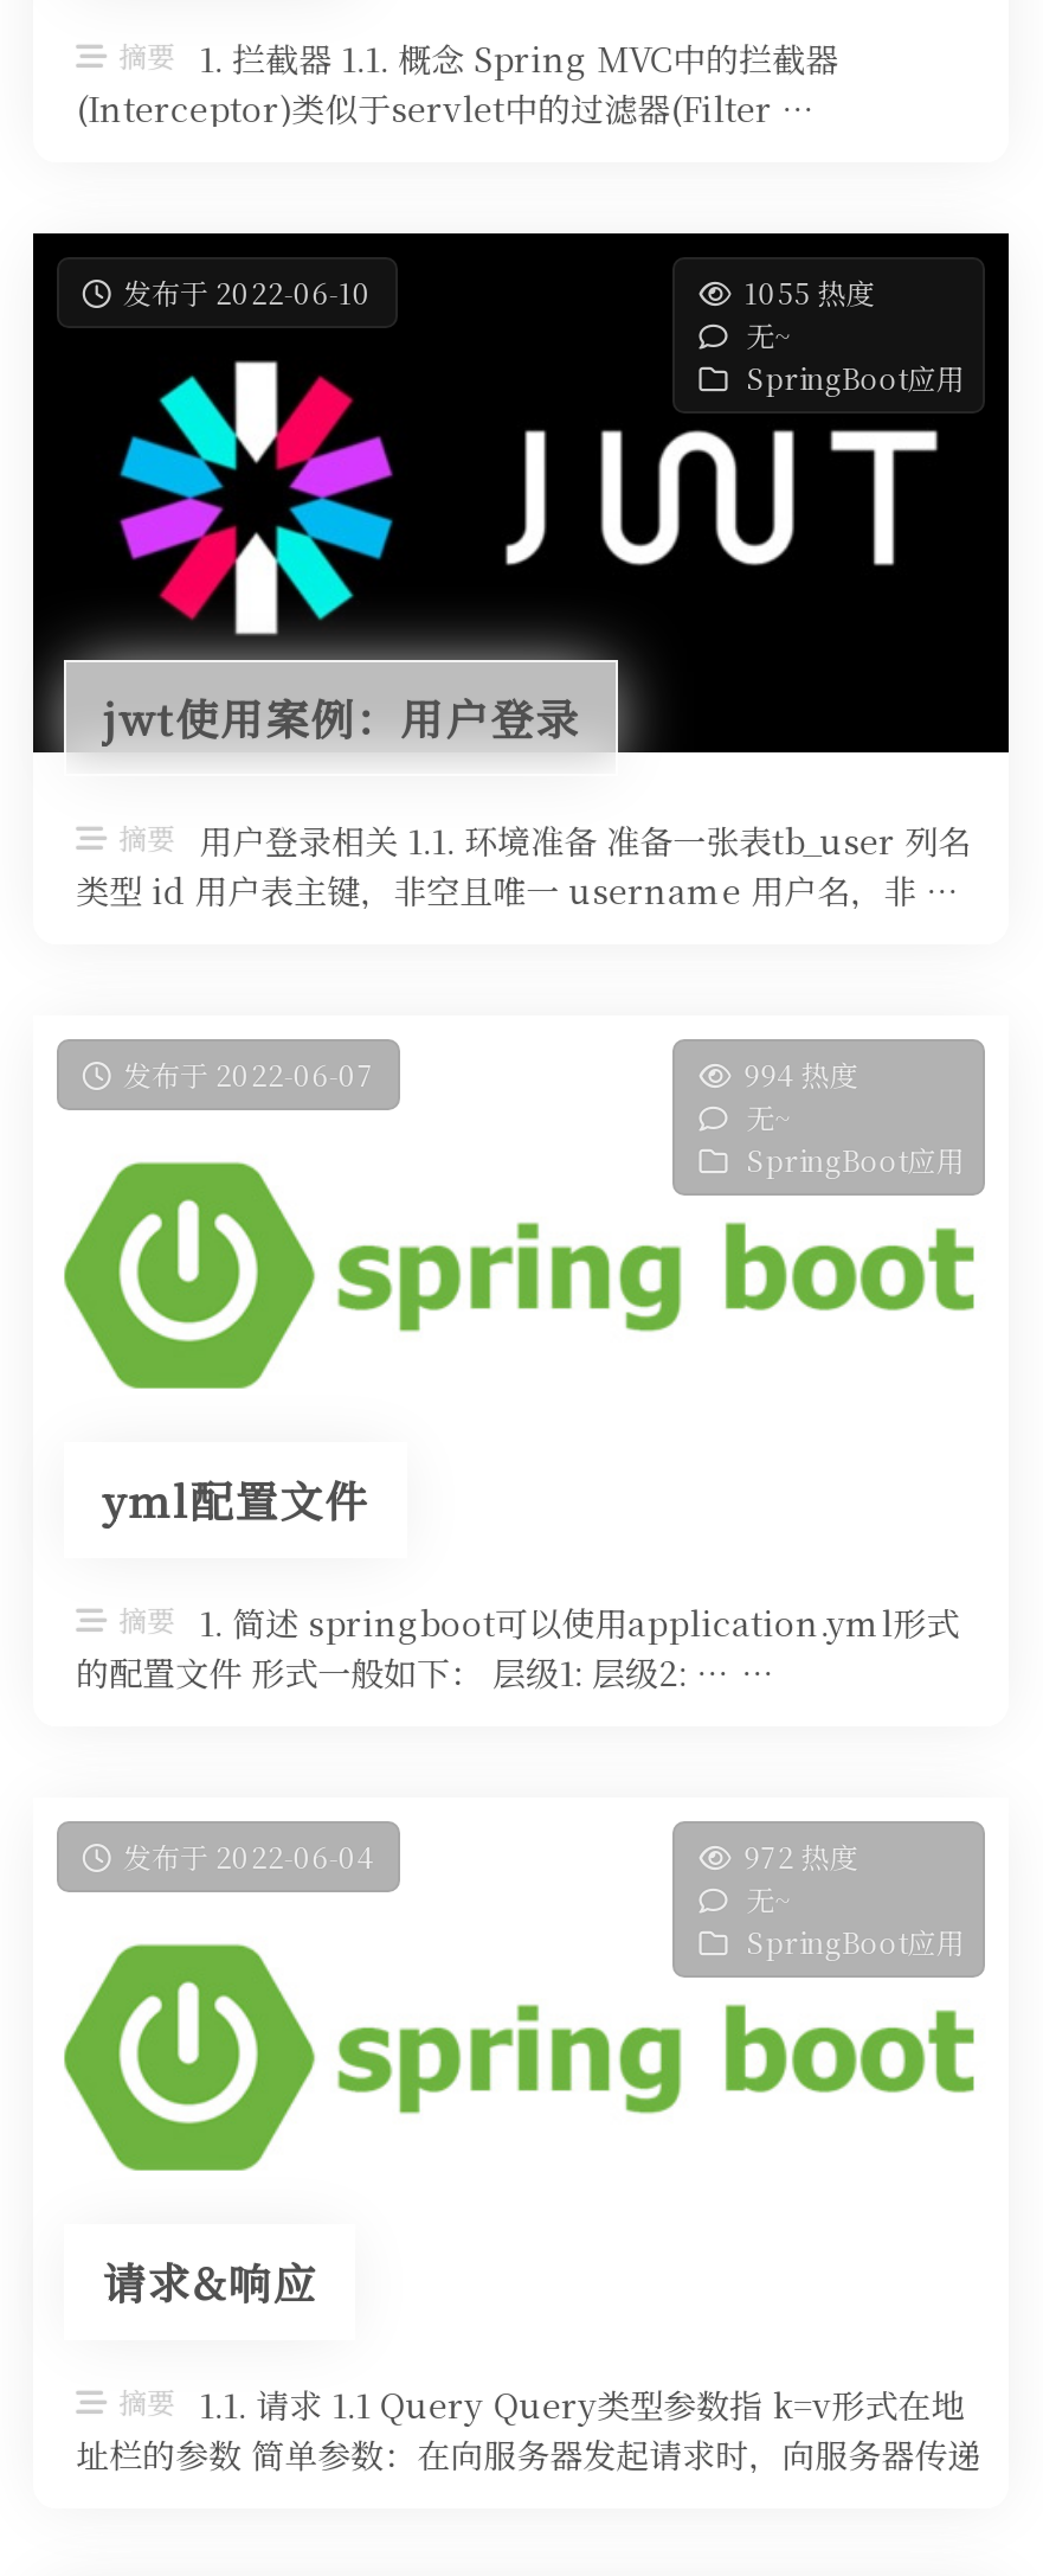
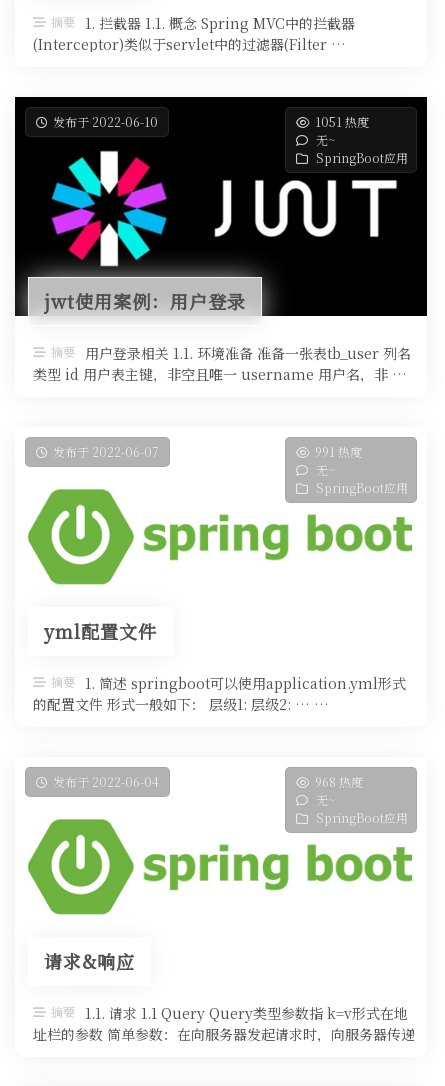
- 1055 热度
+ 1051 热度

- 994 热度
+ 991 热度

- 972 热度
+ 968 热度
